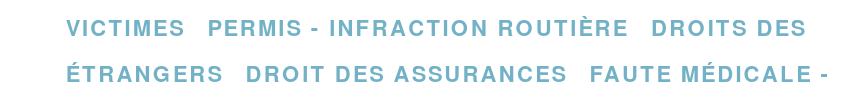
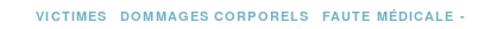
- PERMIS - INFRACTION ROUTIÈRE
- DROITS DES
- ÉTRANGERS
- DROIT DES ASSURANCES
+ DOMMAGES CORPORELS
